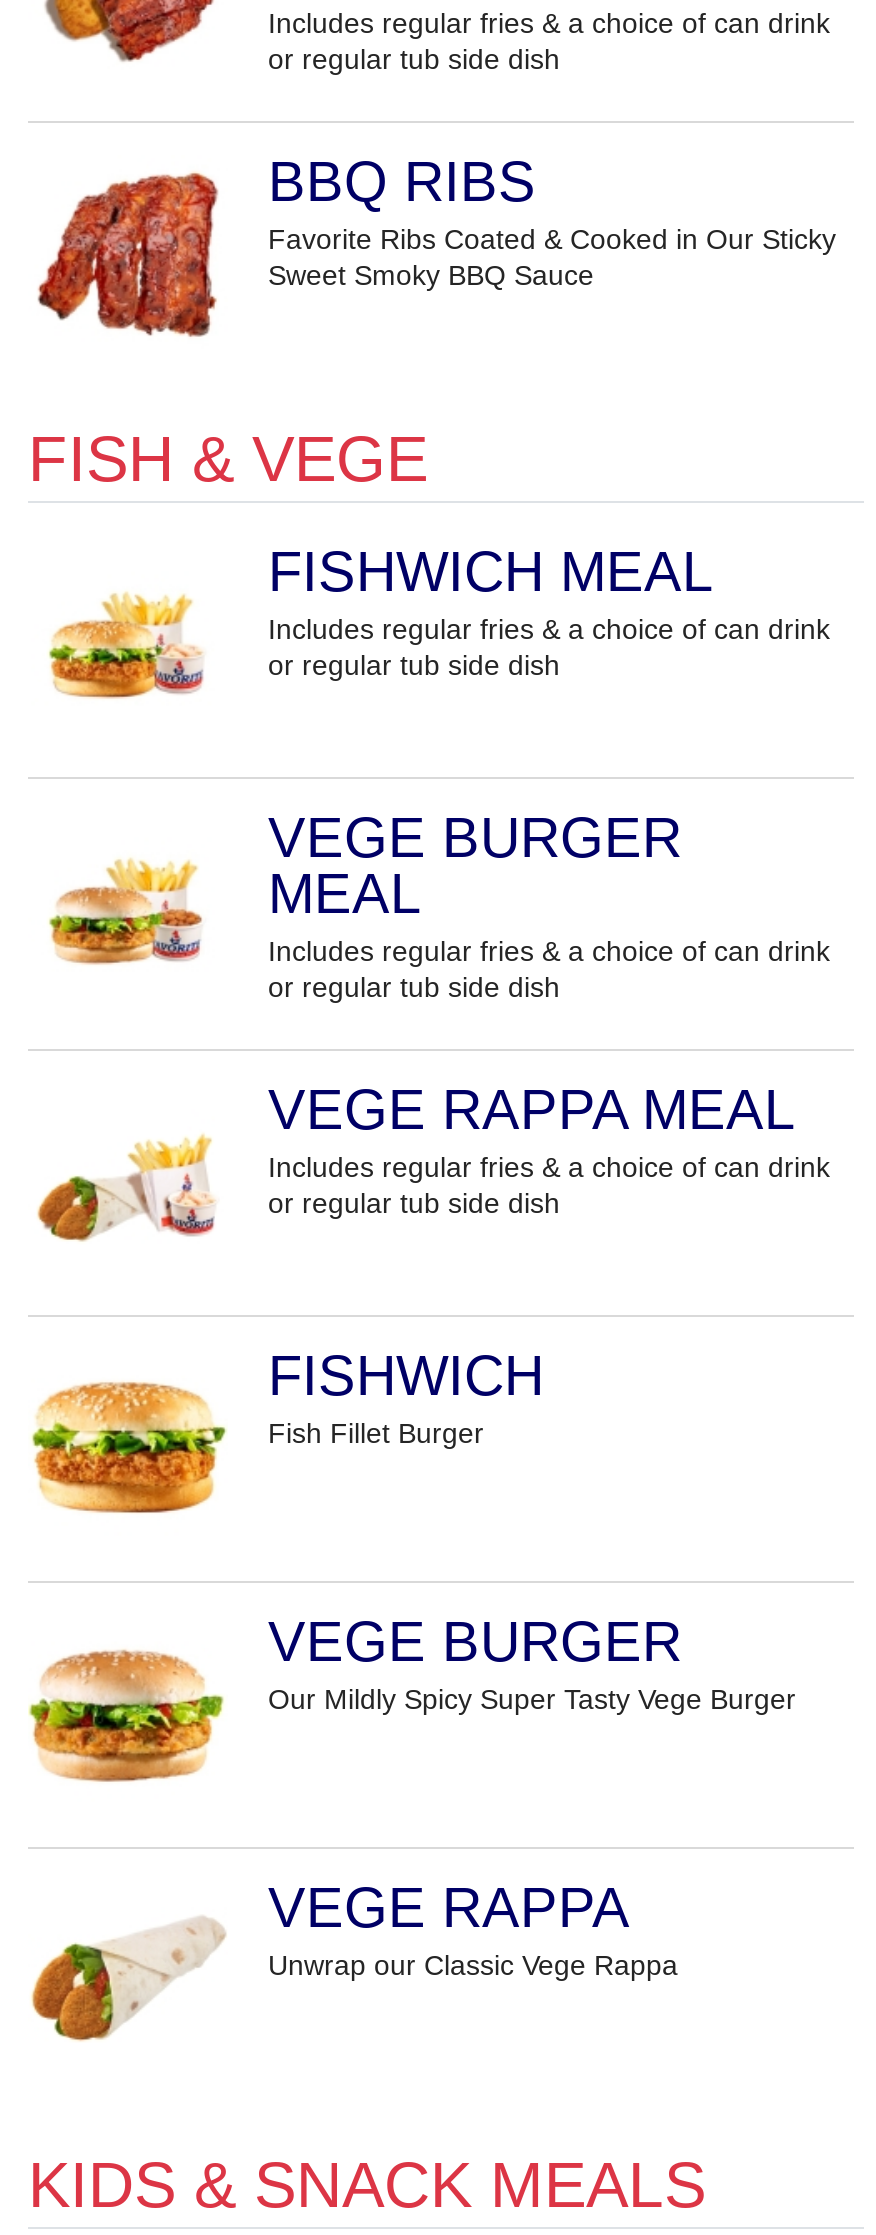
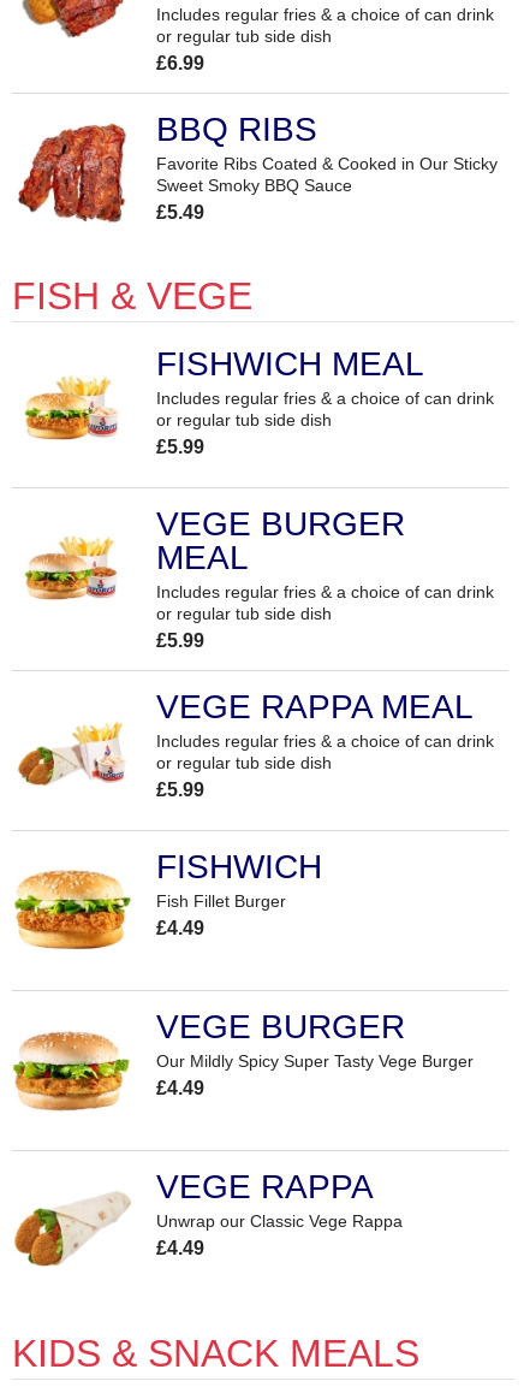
+ £6.99

+ £5.49

+ £5.99

+ £5.99

+ £5.99

+ £4.49

+ £4.49

+ £4.49
